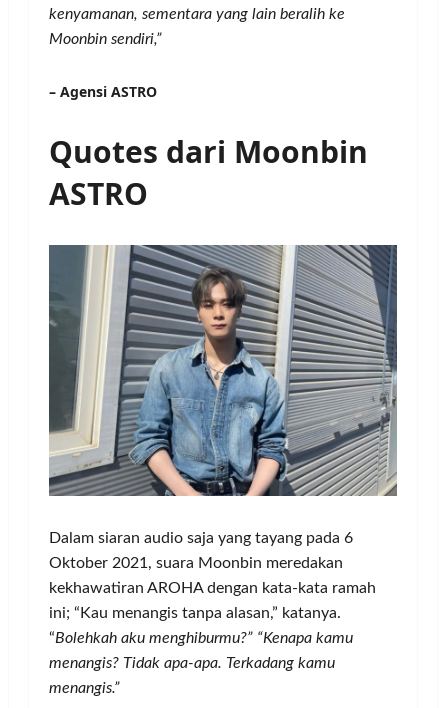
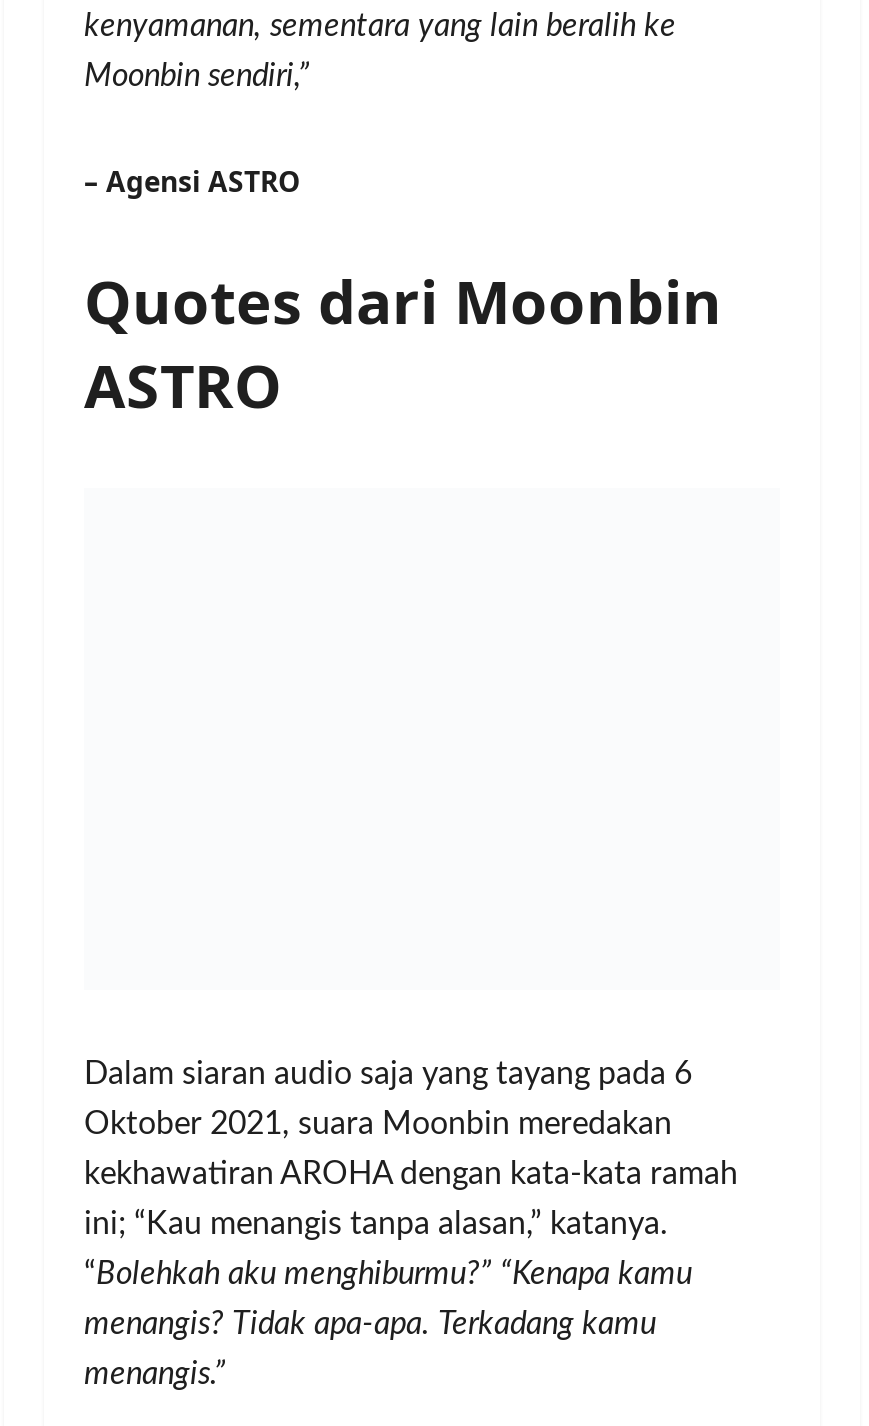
- [image]
